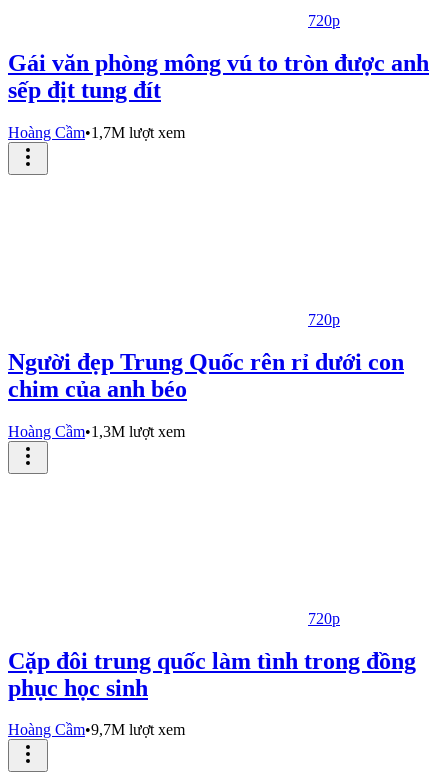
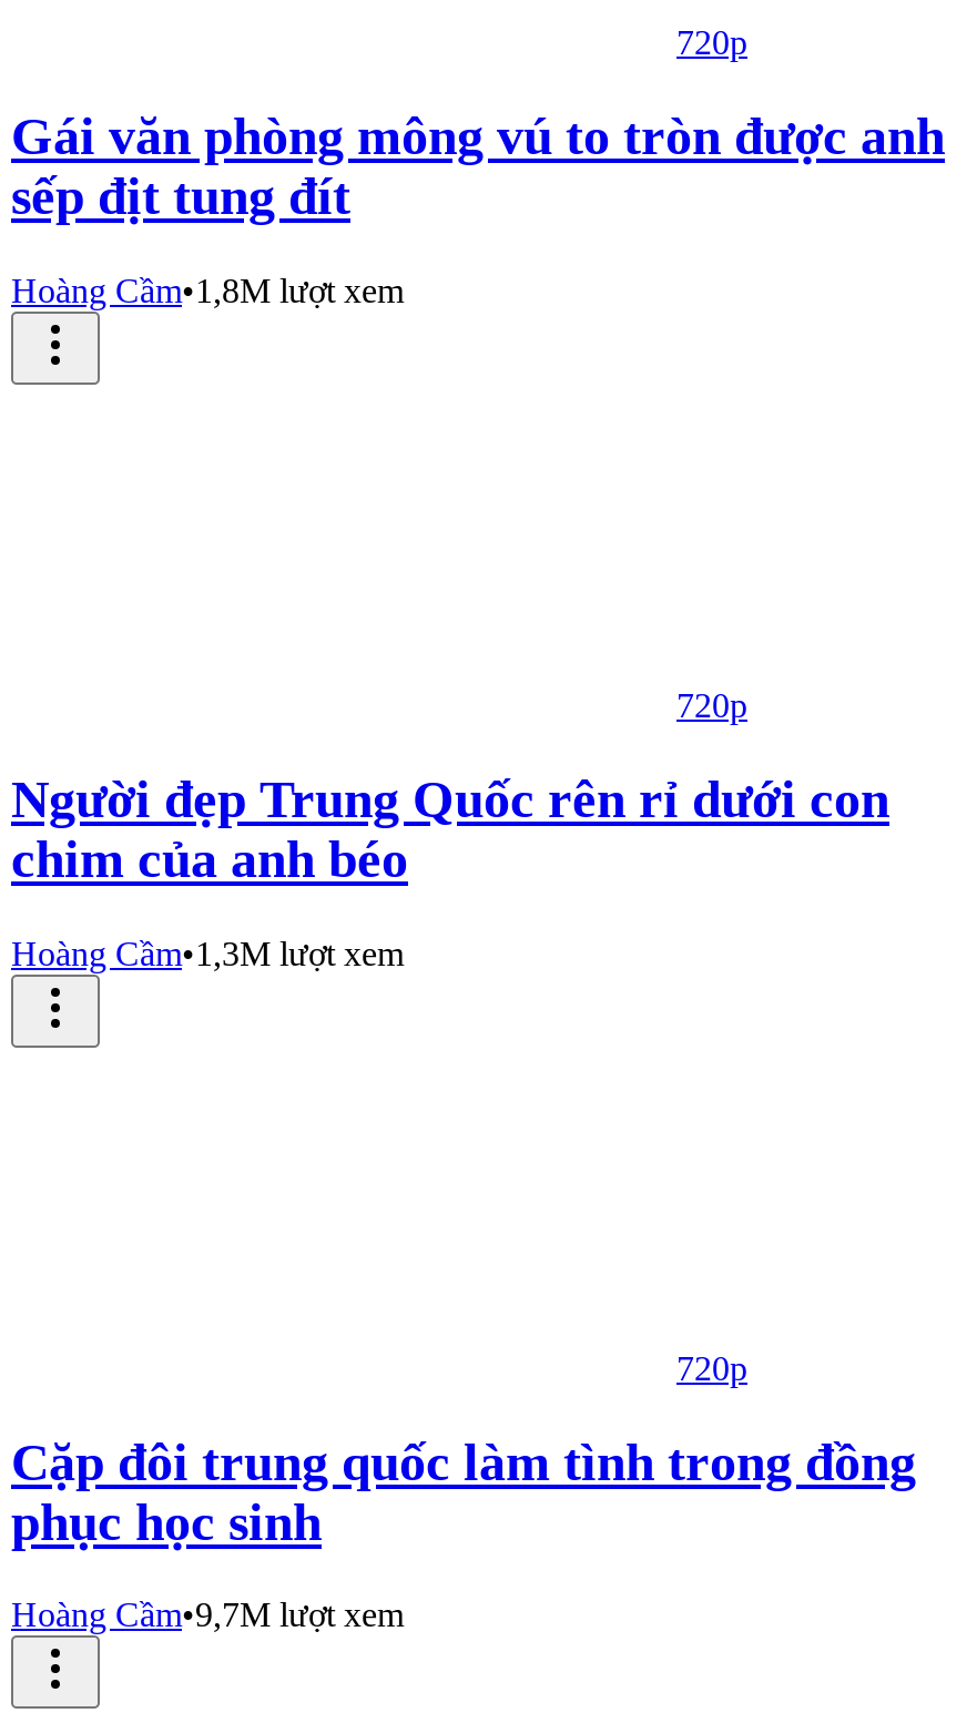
- Hoàng Cầm•1,7M lượt xem
+ Hoàng Cầm•1,8M lượt xem
